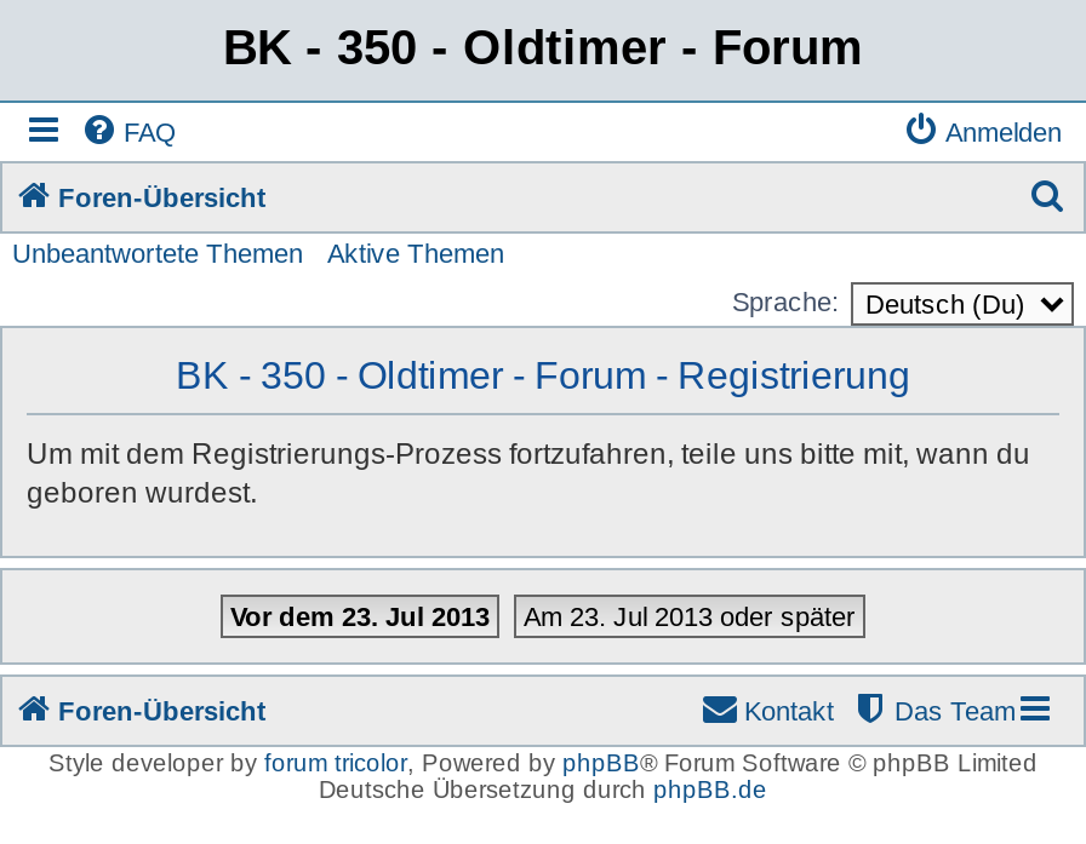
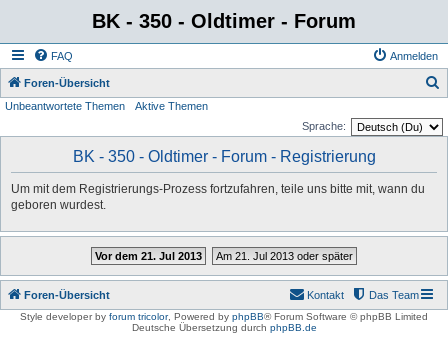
- Vor dem 23. Jul 2013
+ Vor dem 21. Jul 2013

- Am 23. Jul 2013 oder später
+ Am 21. Jul 2013 oder später
